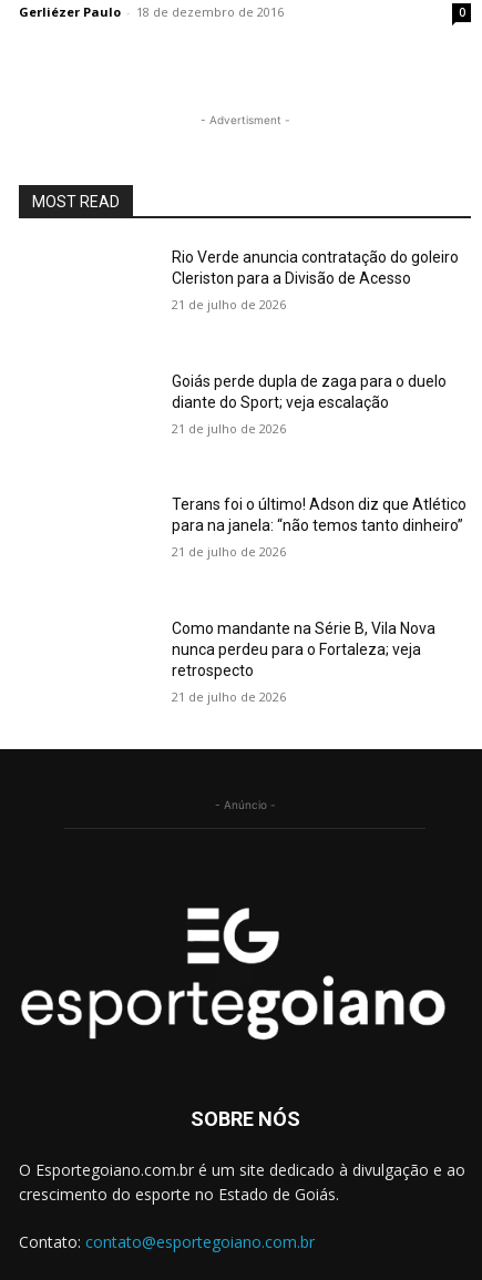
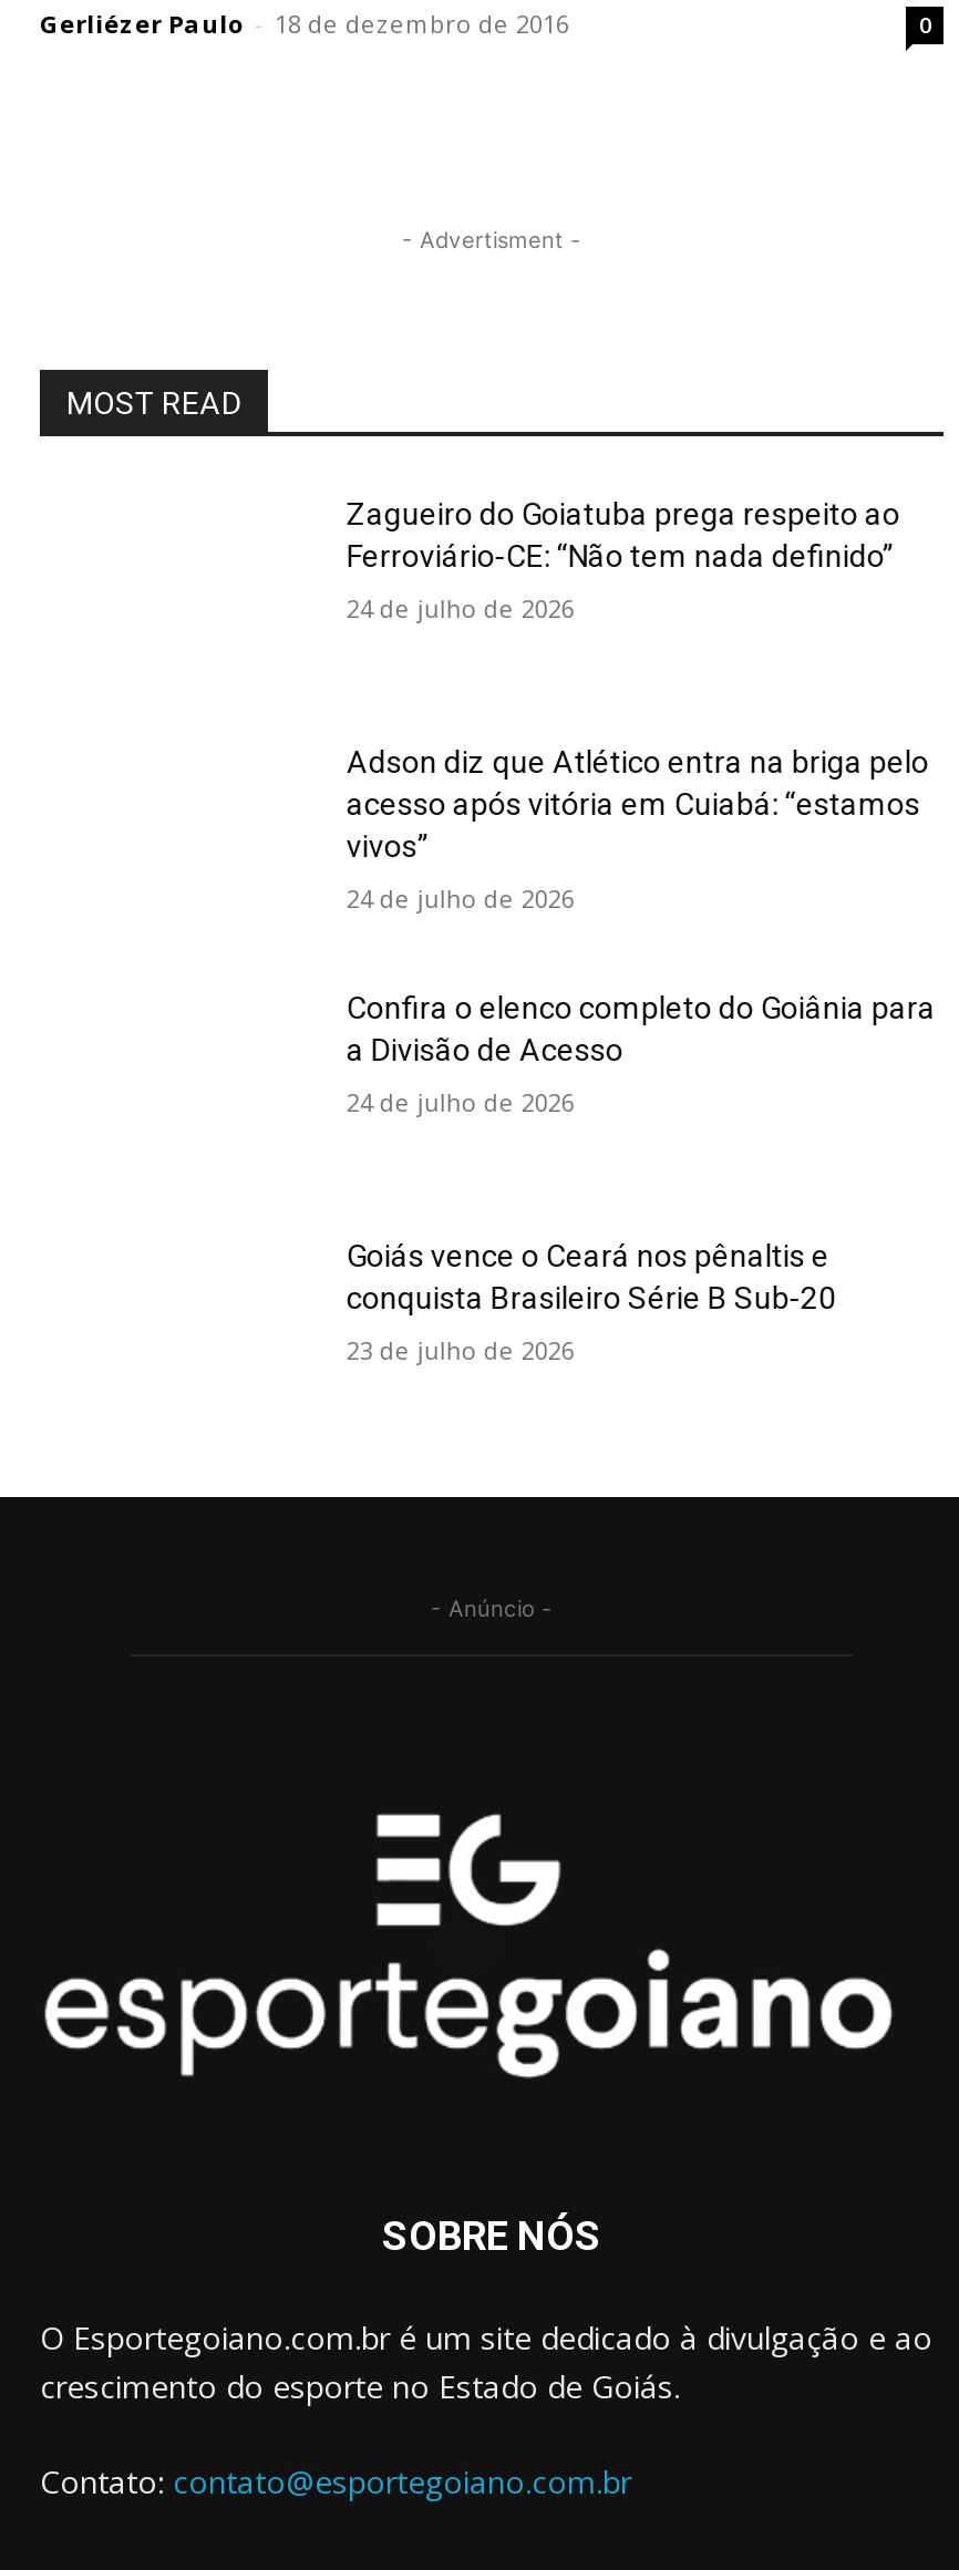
- Rio Verde anuncia contratação do goleiro
- Cleriston para a Divisão de Acesso
+ Zagueiro do Goiatuba prega respeito ao
+ Ferroviário-CE: “Não tem nada definido”

- 21 de julho de 2026
+ 24 de julho de 2026

- Goiás perde dupla de zaga para o duelo
- diante do Sport; veja escalação
+ Adson diz que Atlético entra na briga pelo
+ acesso após vitória em Cuiabá: “estamos
+ vivos”

- 21 de julho de 2026
+ 24 de julho de 2026

- Terans foi o último! Adson diz que Atlético
- para na janela: “não temos tanto dinheiro”
+ Confira o elenco completo do Goiânia para
+ a Divisão de Acesso

- 21 de julho de 2026
+ 24 de julho de 2026

- Como mandante na Série B, Vila Nova
- nunca perdeu para o Fortaleza; veja
- retrospecto
+ Goiás vence o Ceará nos pênaltis e
+ conquista Brasileiro Série B Sub-20

- 21 de julho de 2026
+ 23 de julho de 2026
